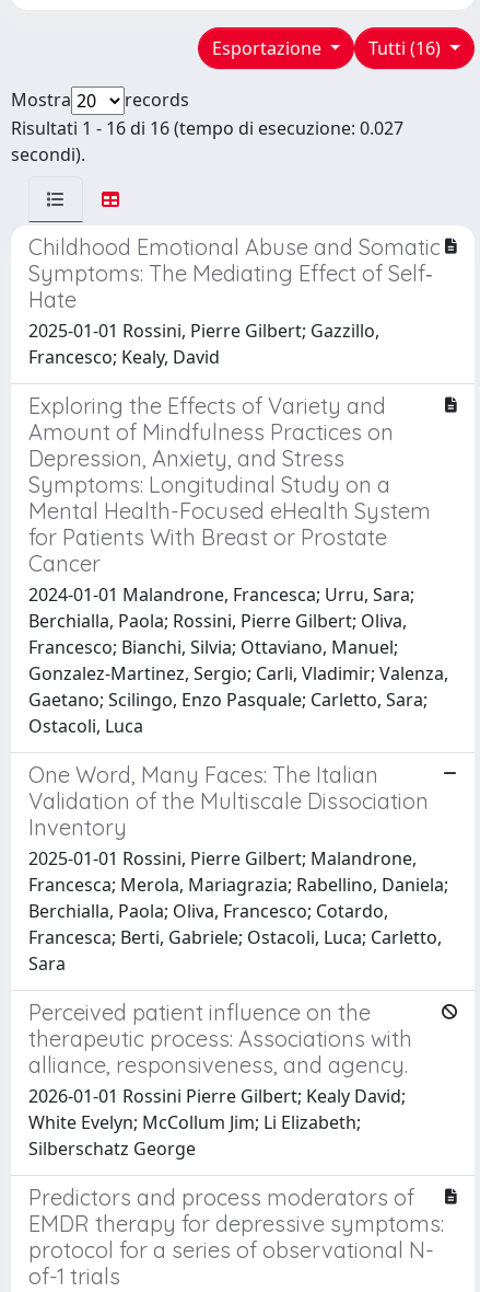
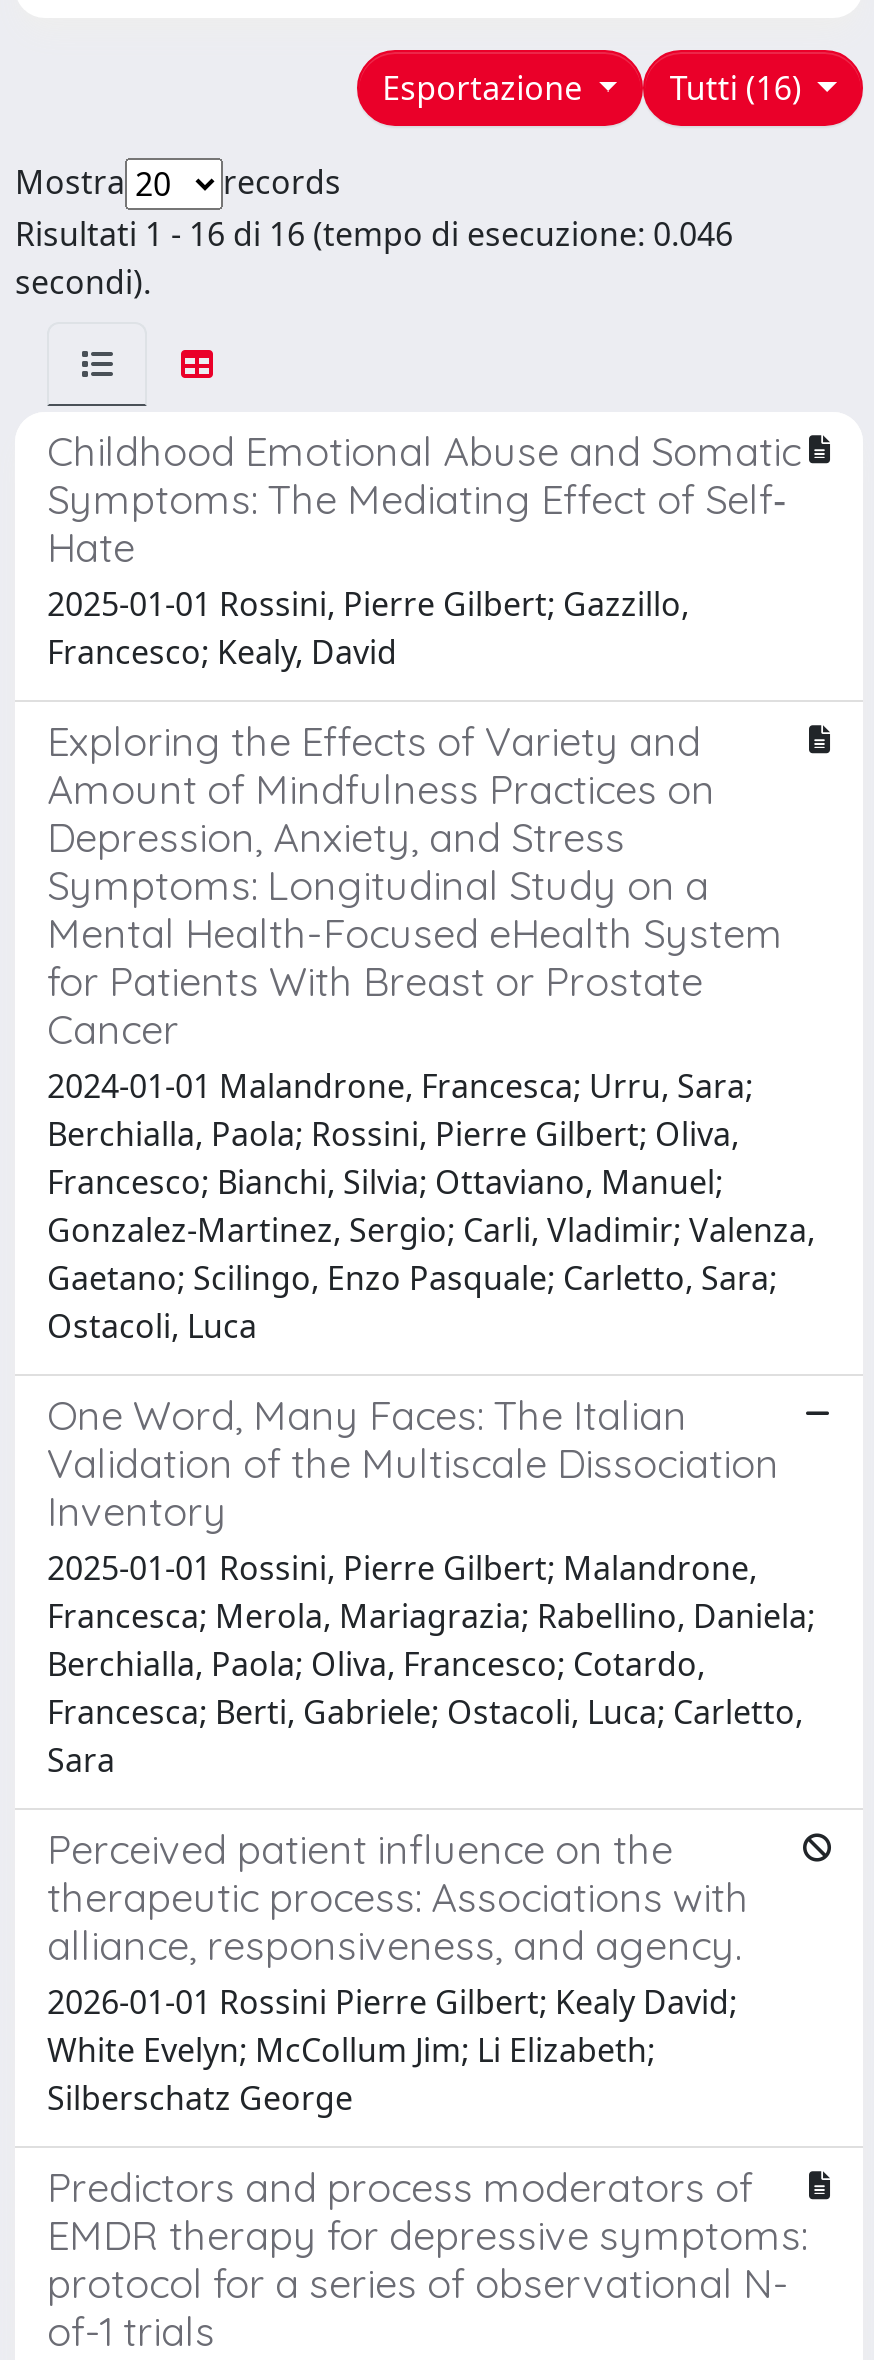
- Risultati 1 - 16 di 16 (tempo di esecuzione: 0.027
+ Risultati 1 - 16 di 16 (tempo di esecuzione: 0.046
